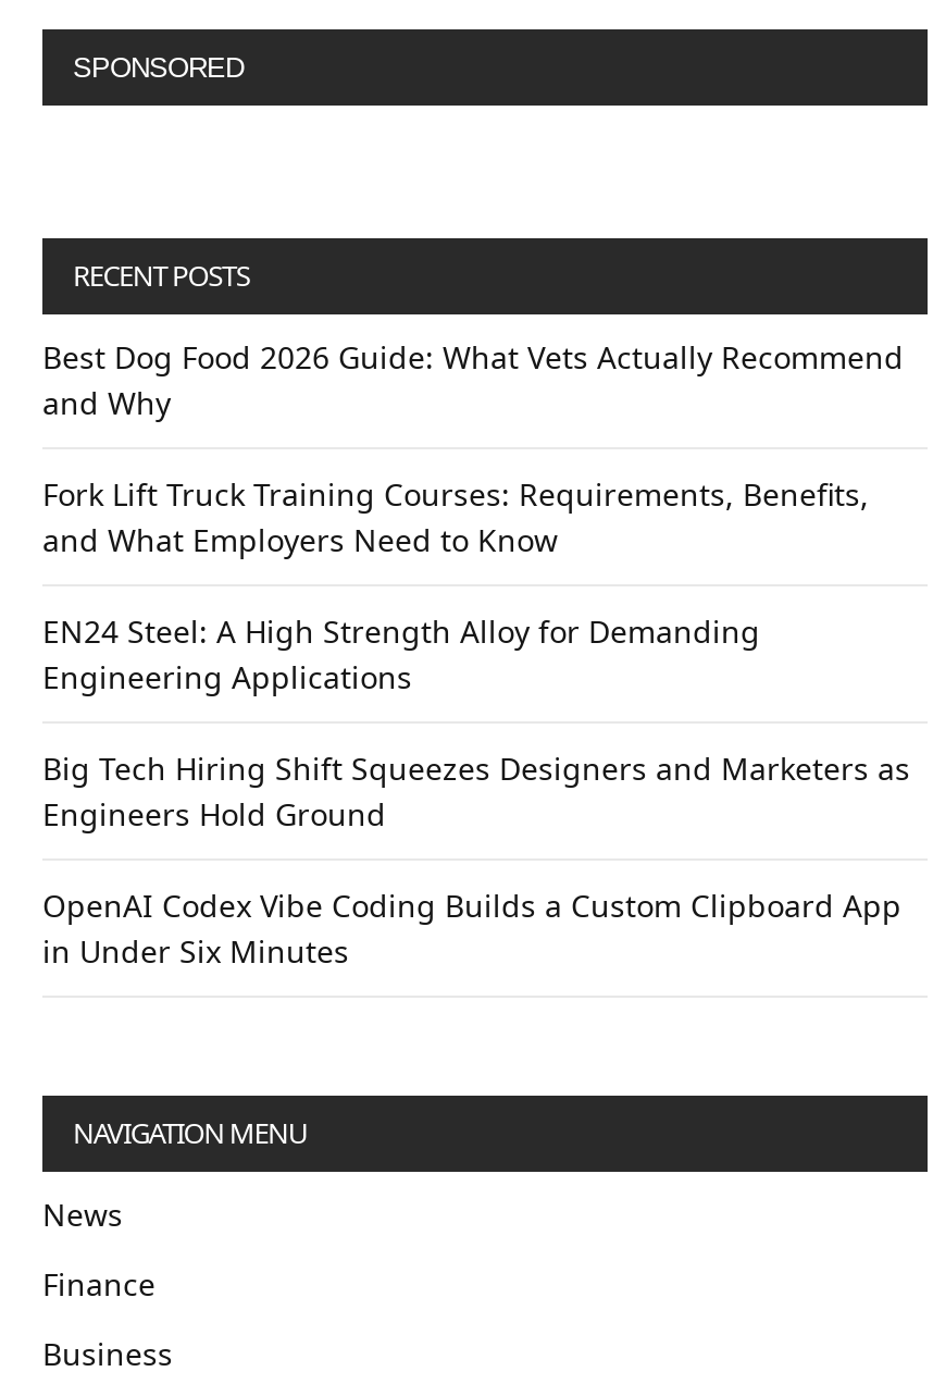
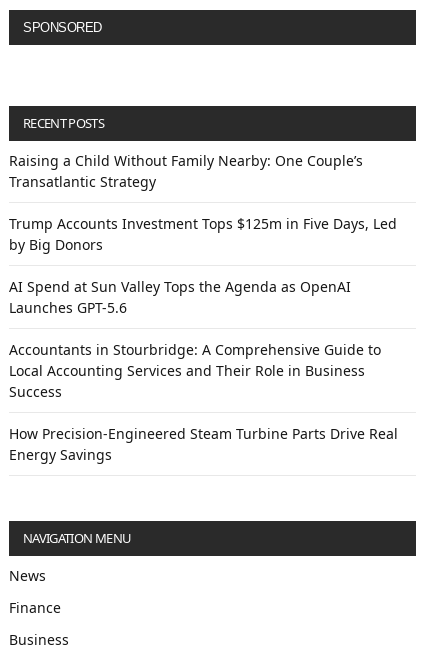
- Best Dog Food 2026 Guide: What Vets Actually Recommend
- and Why
+ Raising a Child Without Family Nearby: One Couple’s
+ Transatlantic Strategy

- Fork Lift Truck Training Courses: Requirements, Benefits,
- and What Employers Need to Know
+ Trump Accounts Investment Tops $125m in Five Days, Led
+ by Big Donors

- EN24 Steel: A High Strength Alloy for Demanding
- Engineering Applications
+ AI Spend at Sun Valley Tops the Agenda as OpenAI
+ Launches GPT-5.6

- Big Tech Hiring Shift Squeezes Designers and Marketers as
- Engineers Hold Ground
+ Accountants in Stourbridge: A Comprehensive Guide to
+ Local Accounting Services and Their Role in Business
+ Success

- OpenAI Codex Vibe Coding Builds a Custom Clipboard App
- in Under Six Minutes
+ How Precision-Engineered Steam Turbine Parts Drive Real
+ Energy Savings
